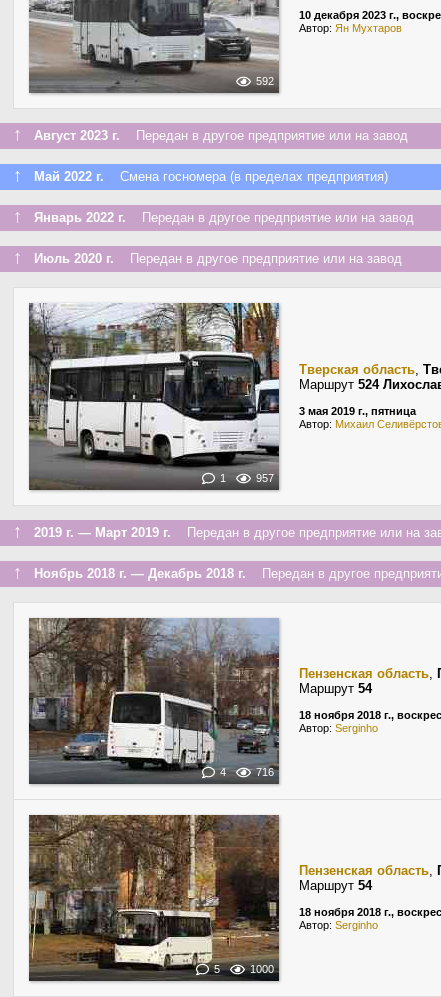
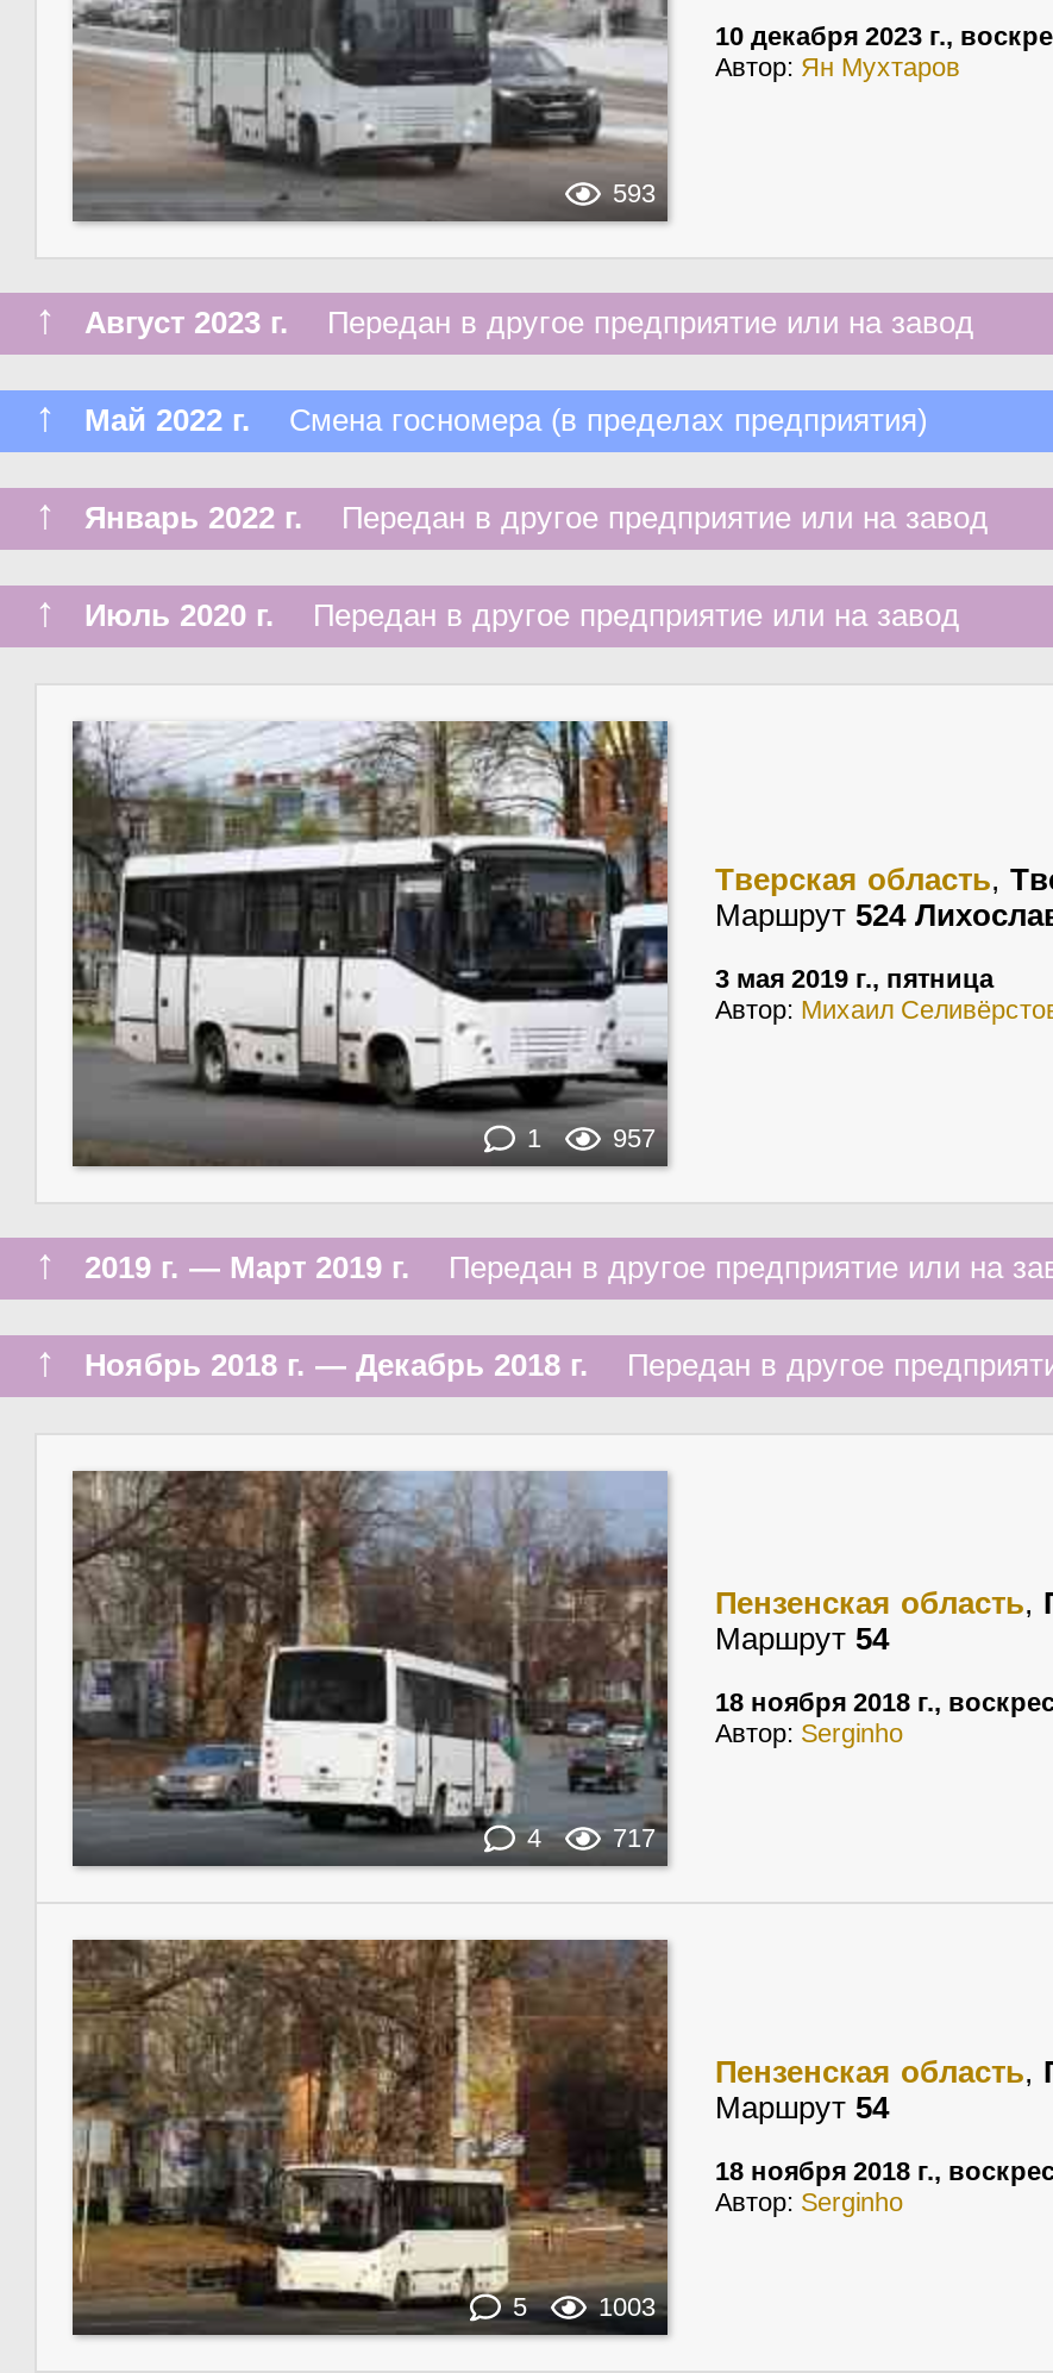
- 592
+ 593

- 716
+ 717

- 1000
+ 1003
